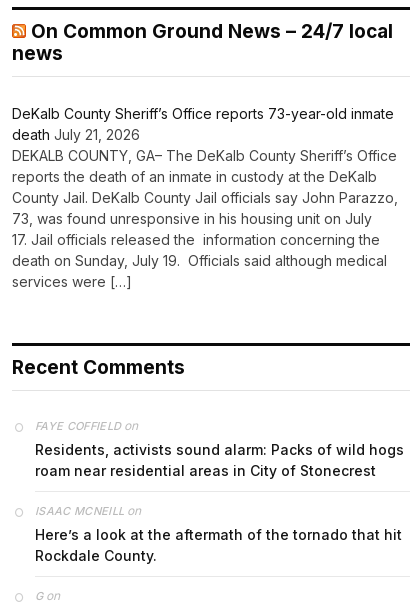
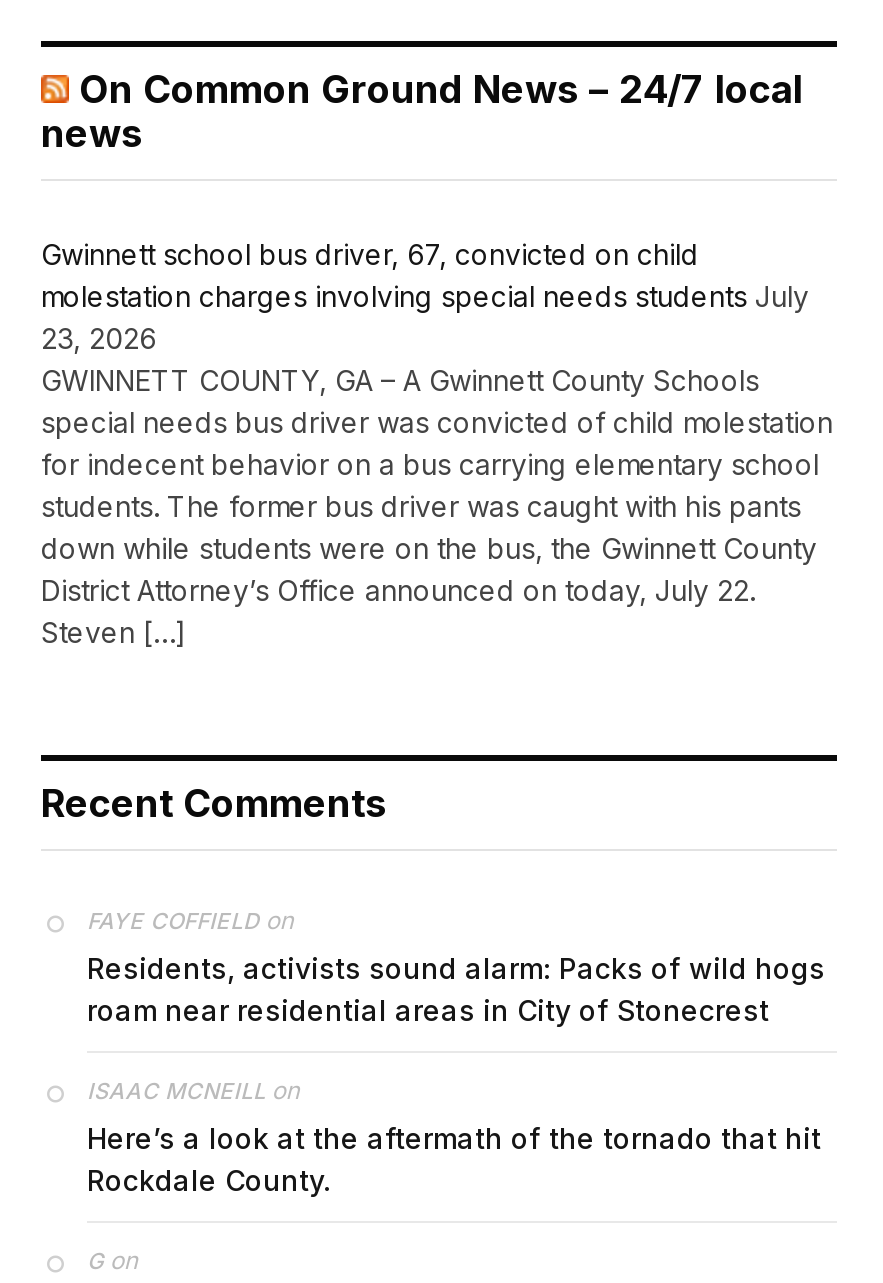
- DeKalb County Sheriff’s Office reports 73-year-old inmate
- death July 21, 2026
- DEKALB COUNTY, GA– The DeKalb County Sheriff’s Office
- reports the death of an inmate in custody at the DeKalb
- County Jail. DeKalb County Jail officials say John Parazzo,
- 73, was found unresponsive in his housing unit on July
- 17. Jail officials released the information concerning the
- death on Sunday, July 19. Officials said although medical
- services were […]
+ Gwinnett school bus driver, 67, convicted on child
+ molestation charges involving special needs students July
+ 23, 2026
+ GWINNETT COUNTY, GA – A Gwinnett County Schools
+ special needs bus driver was convicted of child molestation
+ for indecent behavior on a bus carrying elementary school
+ students. The former bus driver was caught with his pants
+ down while students were on the bus, the Gwinnett County
+ District Attorney’s Office announced on today, July 22.
+ Steven […]
